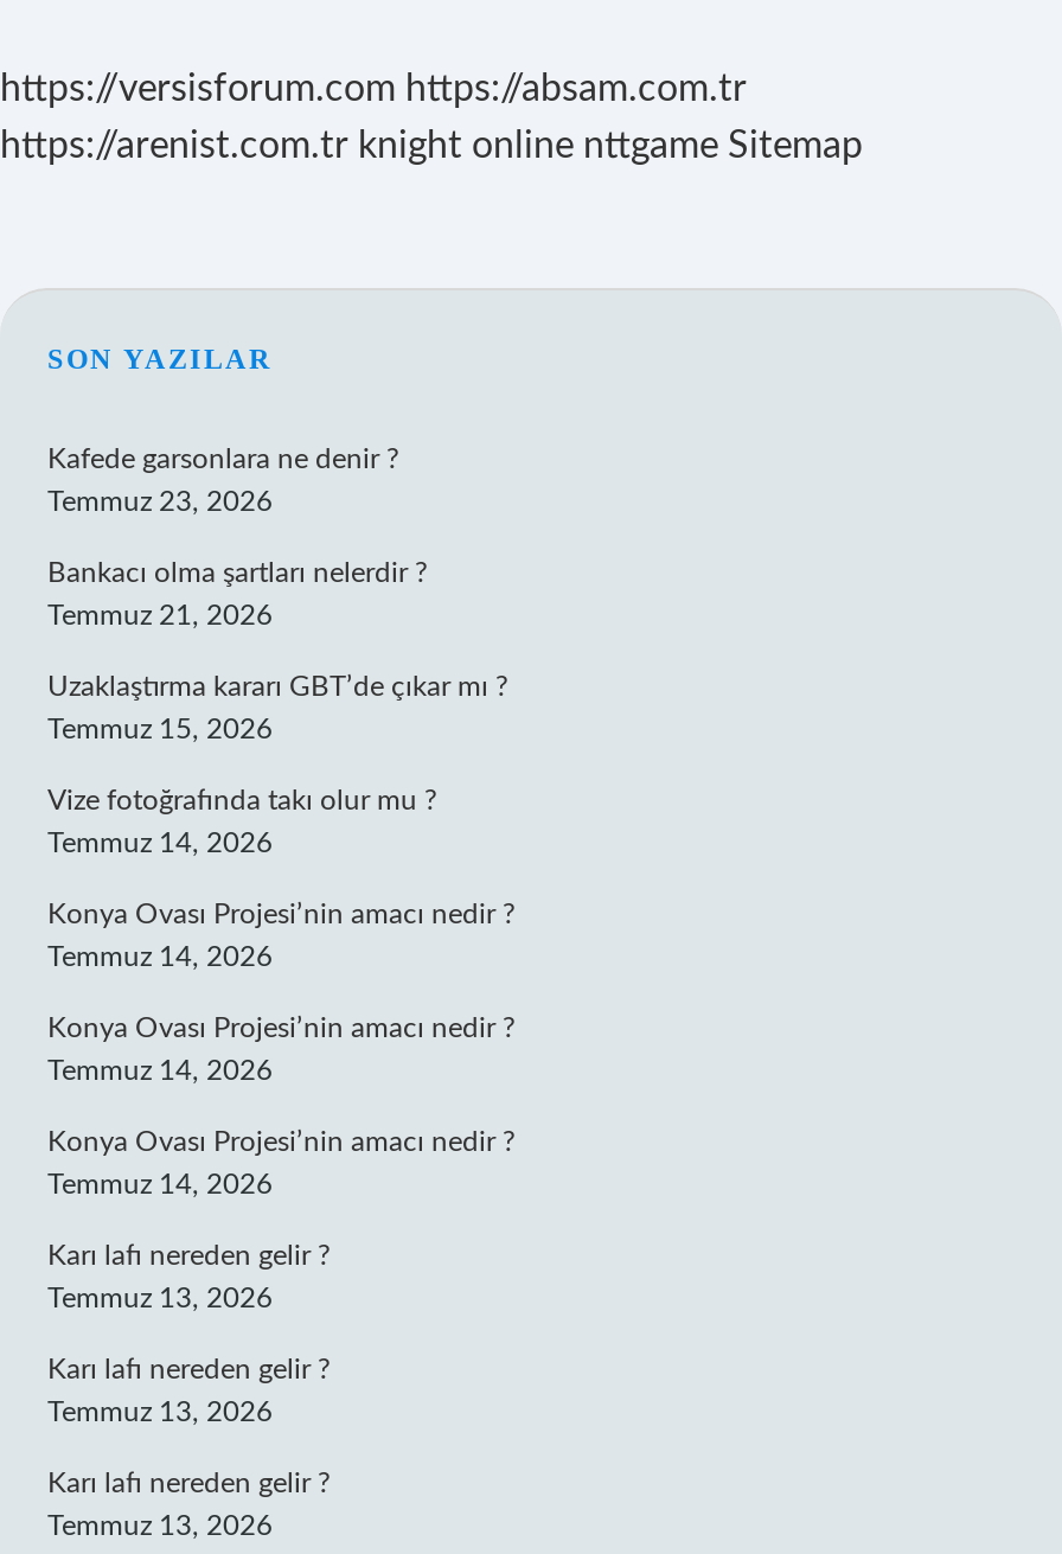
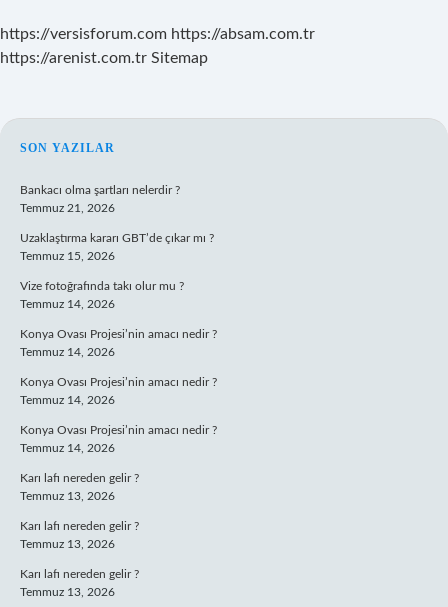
- https://arenist.com.tr knight online nttgame Sitemap
+ https://arenist.com.tr Sitemap

- Kafede garsonlara ne denir ?
- Temmuz 23, 2026
